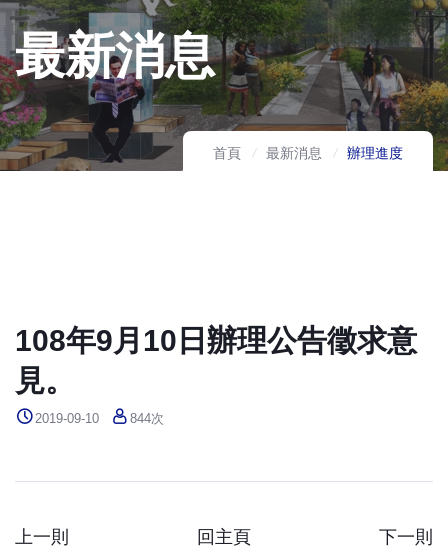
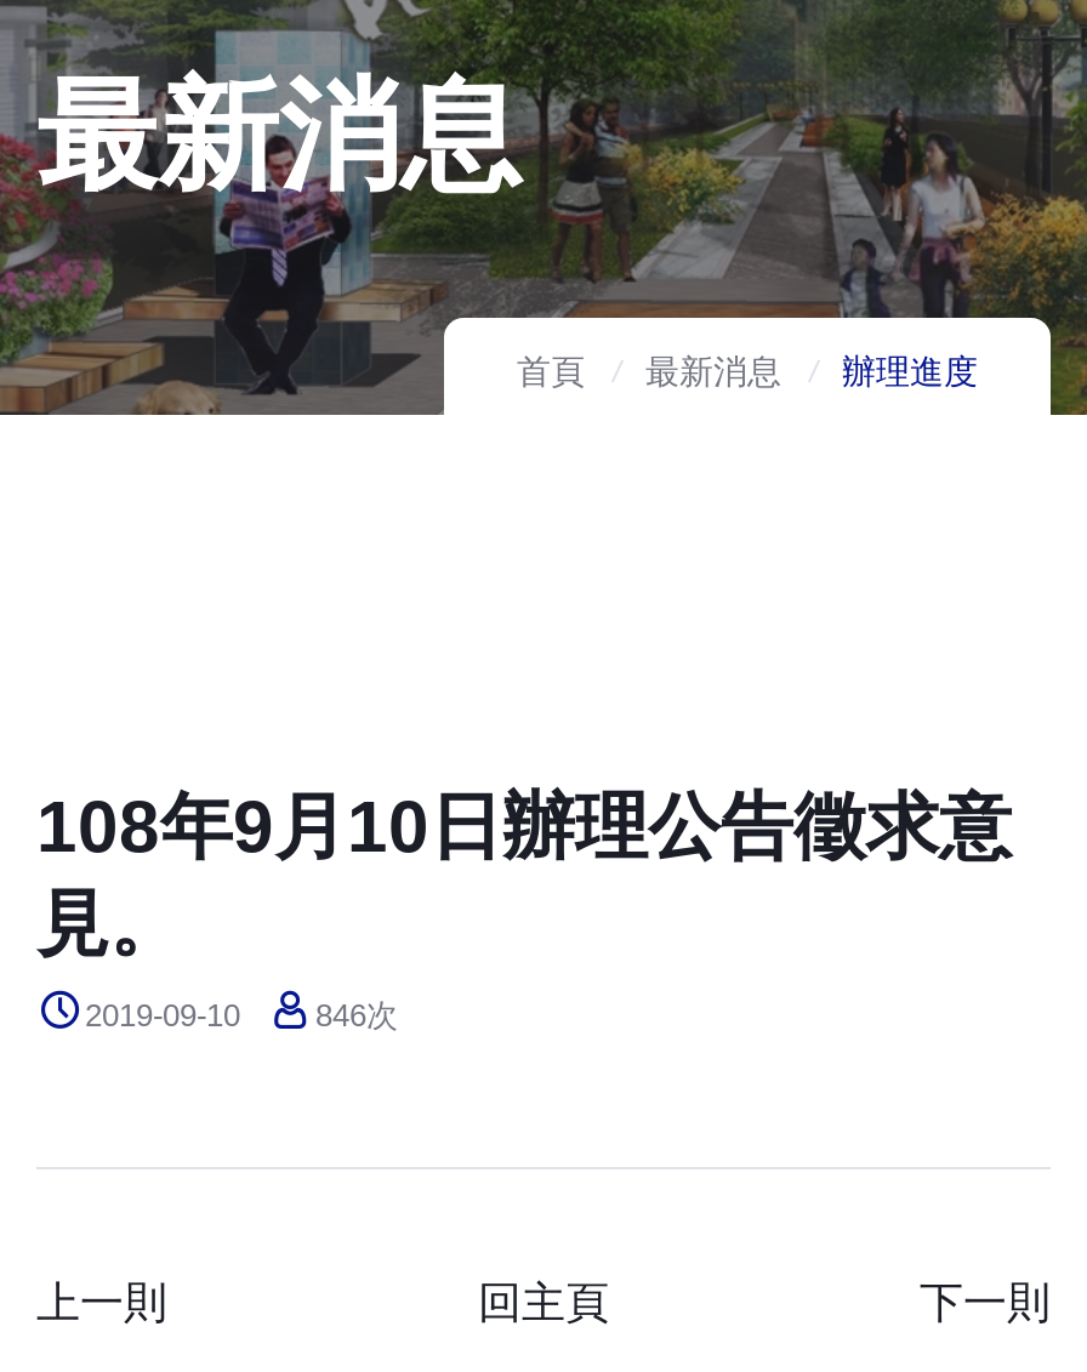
- 844次
+ 846次
